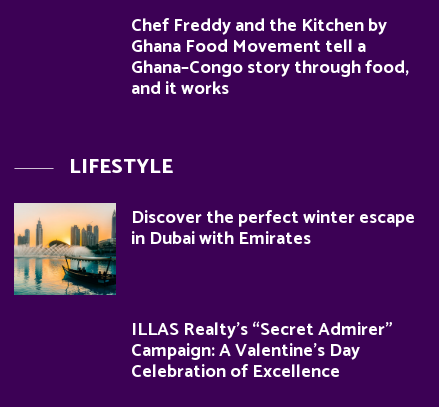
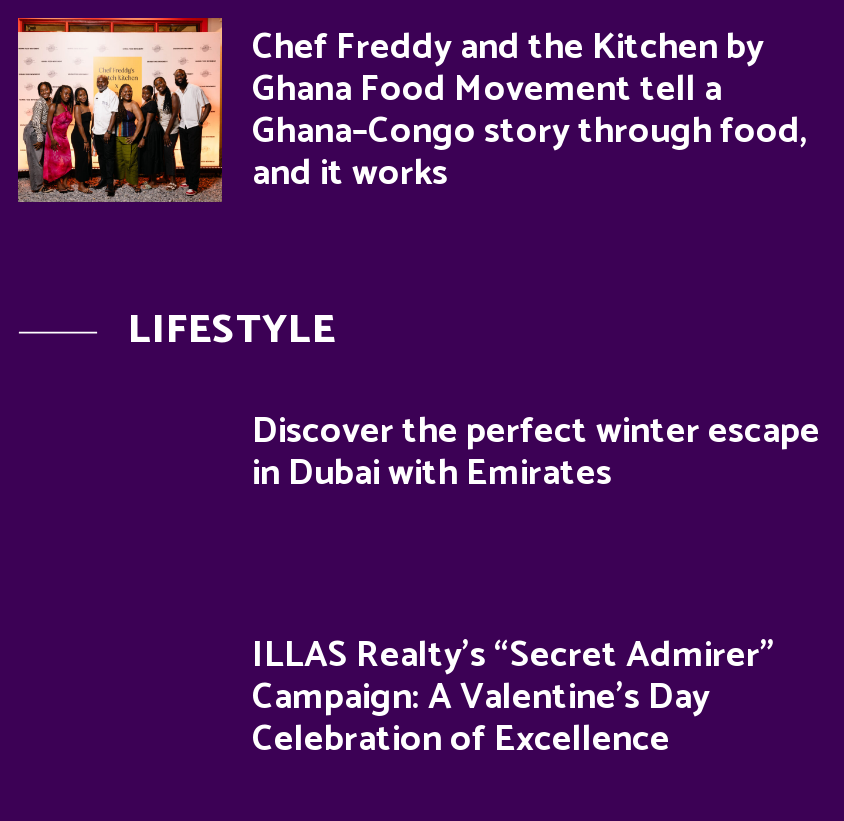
+ [image]

- [image]
